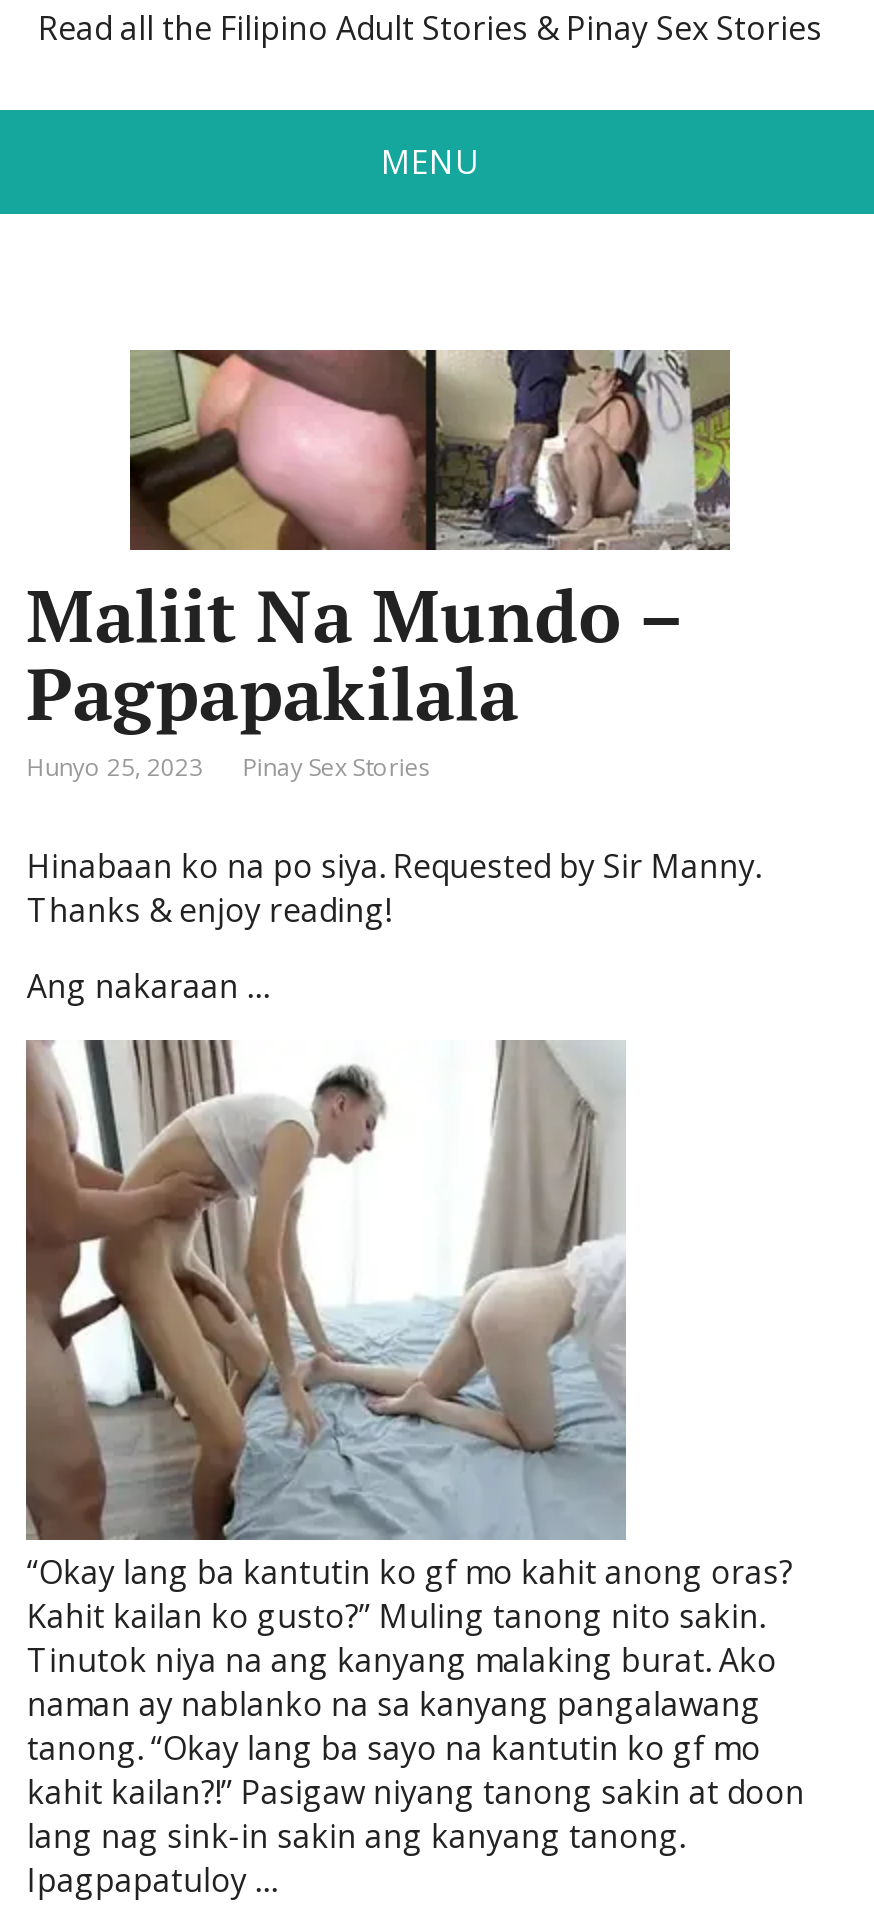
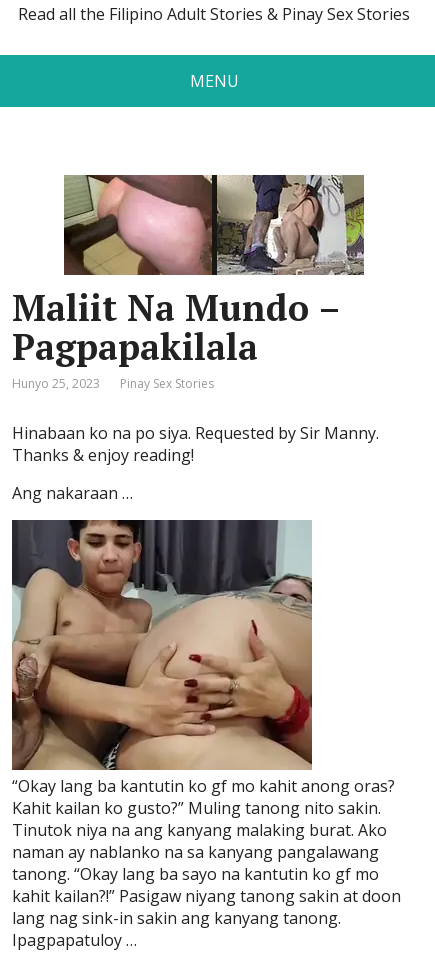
- [image]
+ [image]
